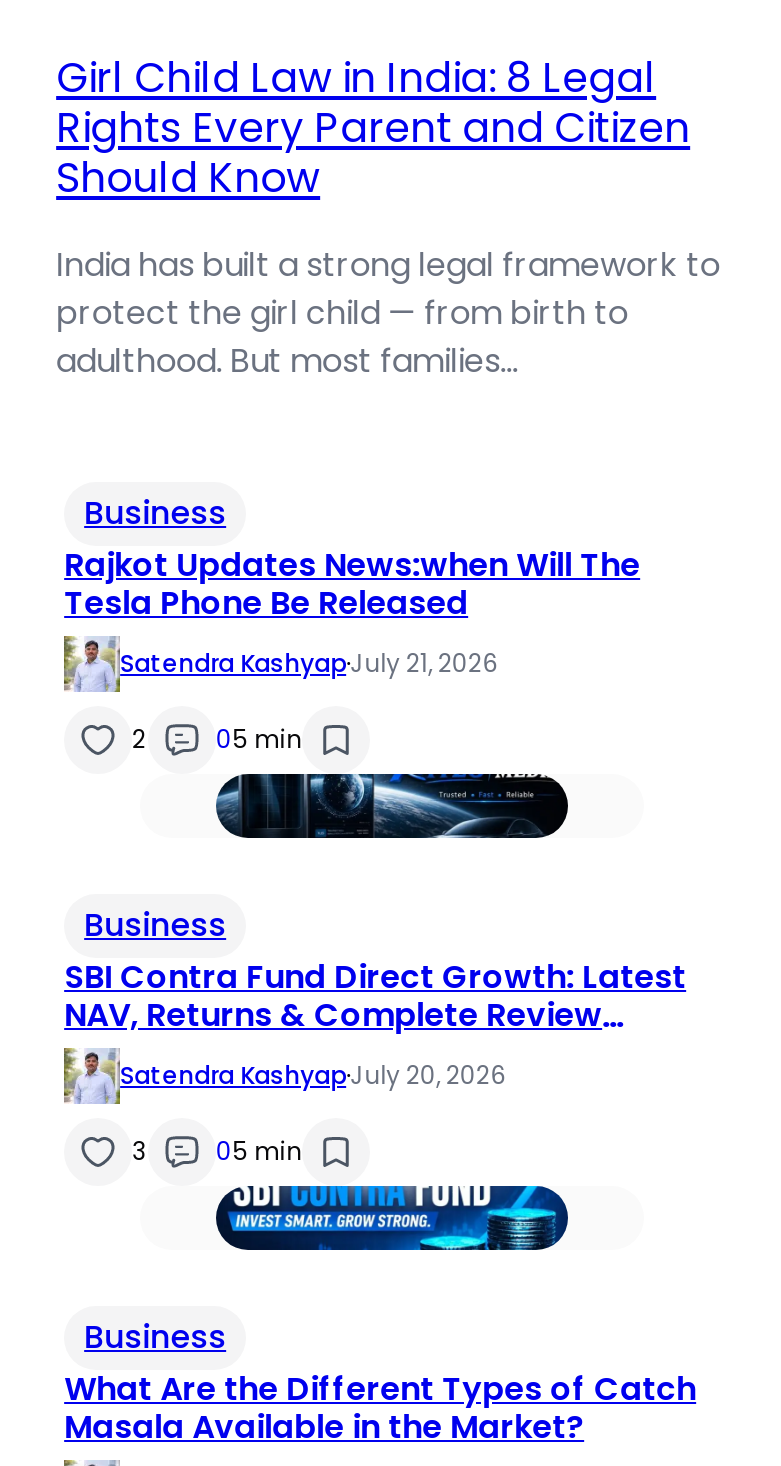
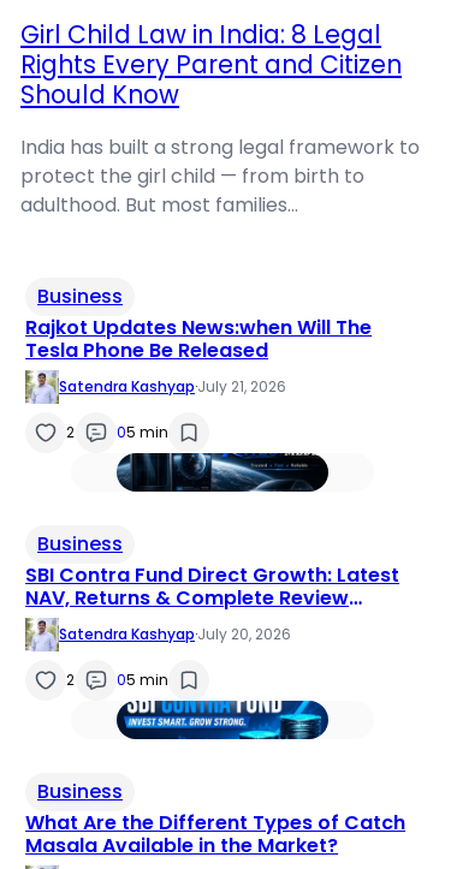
- 3
+ 2
